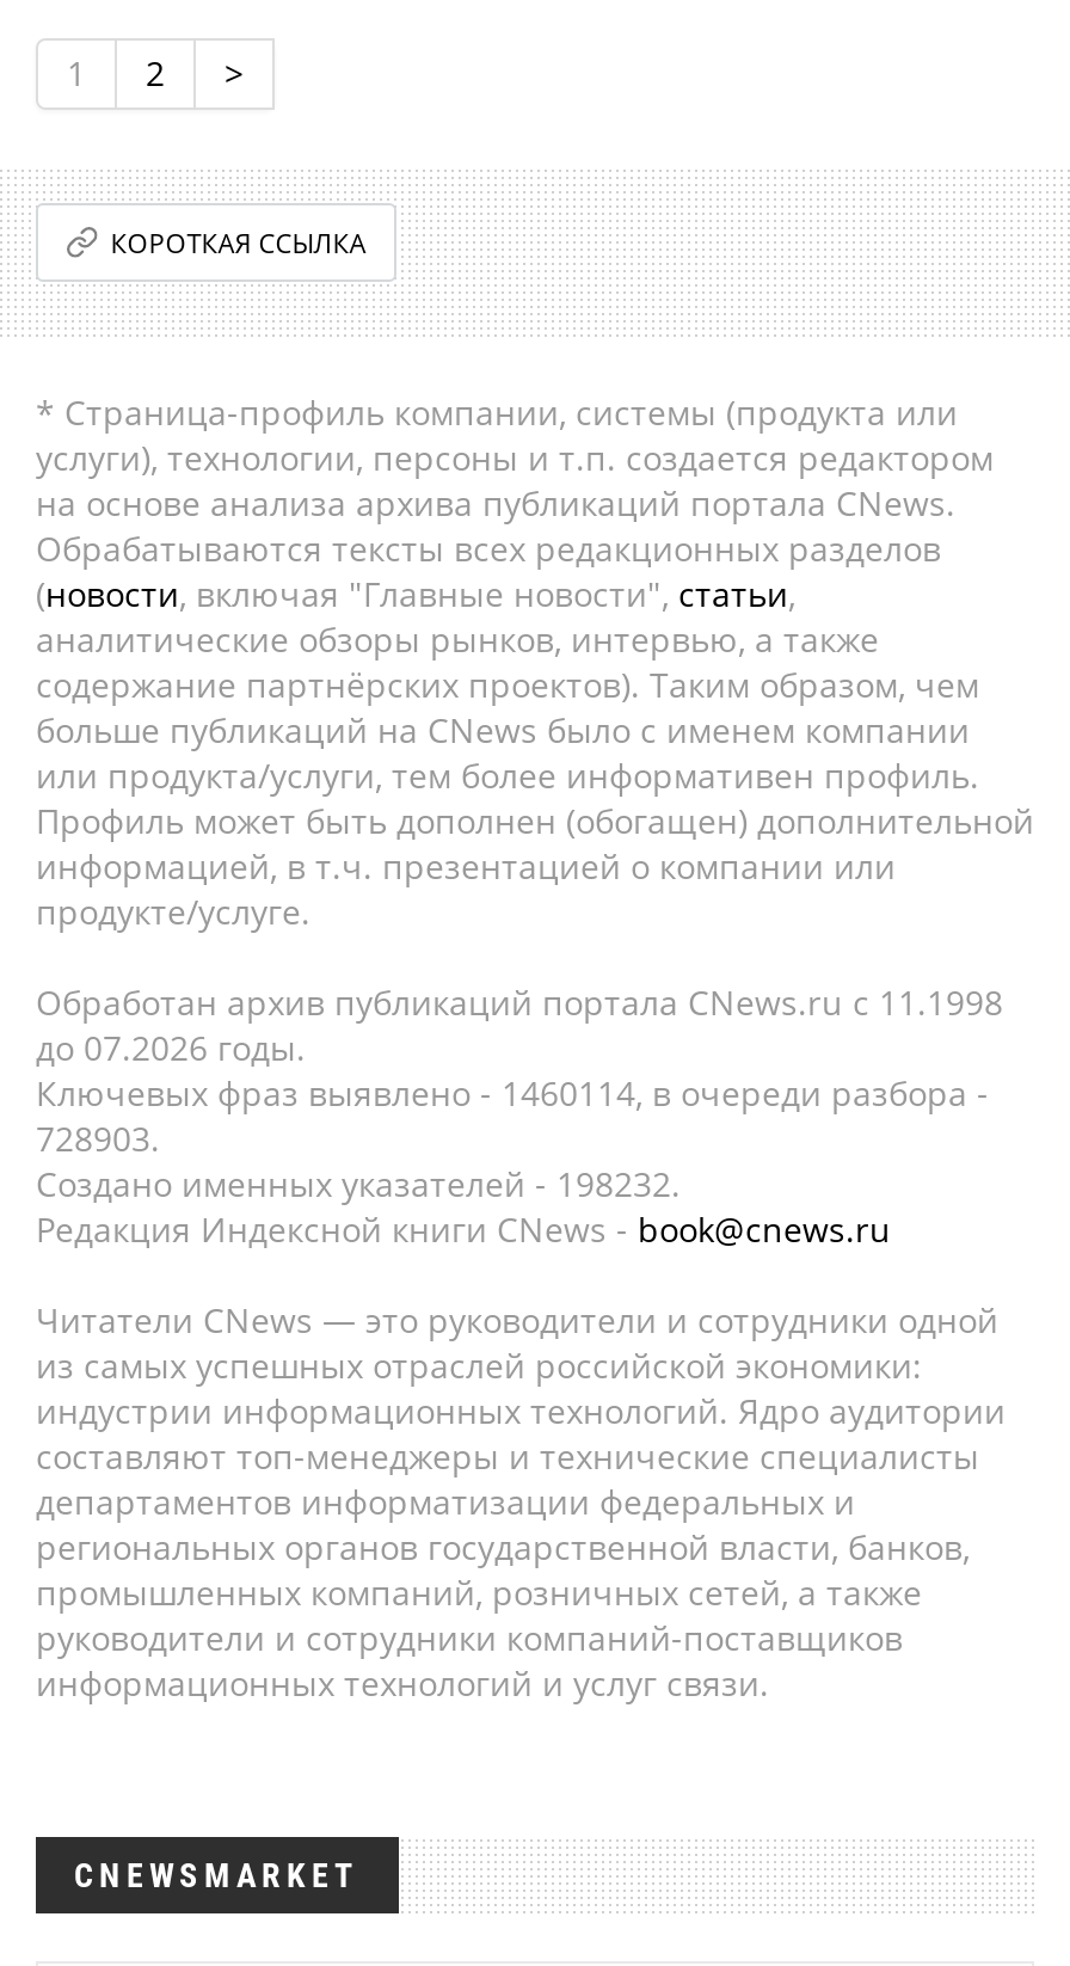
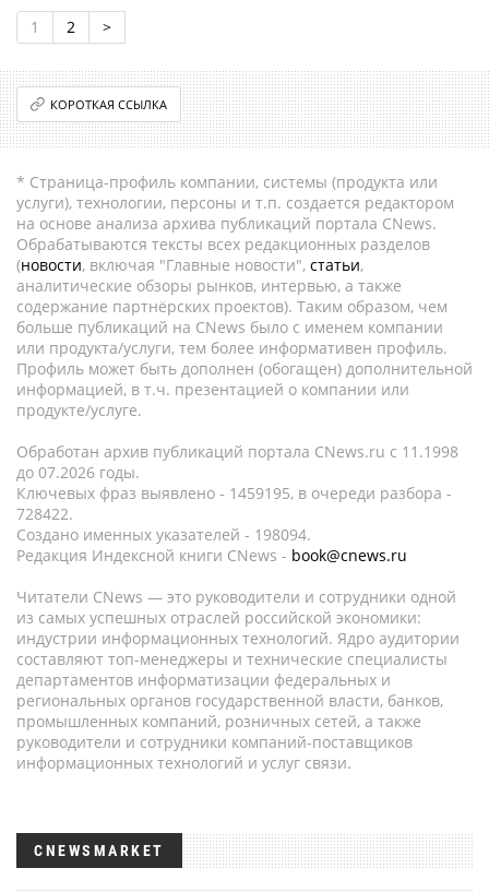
- Ключевых фраз выявлено - 1460114, в очереди разбора -
+ Ключевых фраз выявлено - 1459195, в очереди разбора -

- 728903.
+ 728422.

- Создано именных указателей - 198232.
+ Создано именных указателей - 198094.
